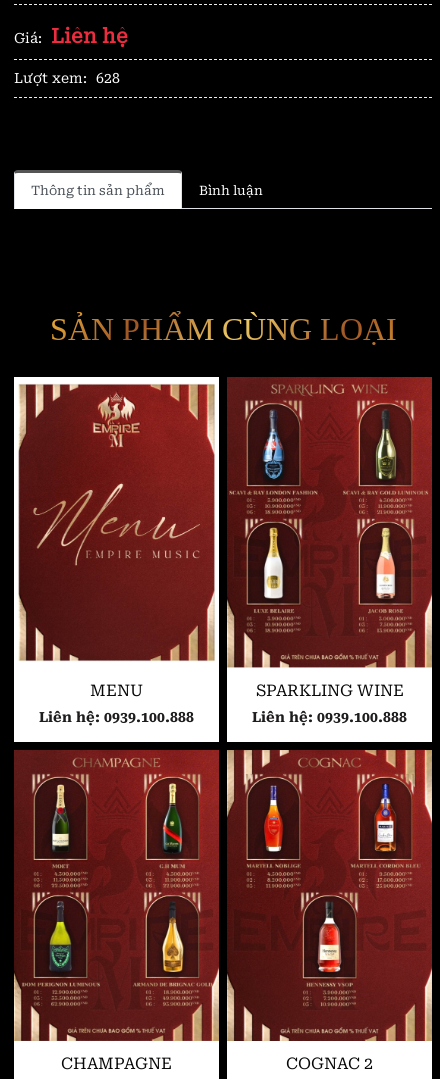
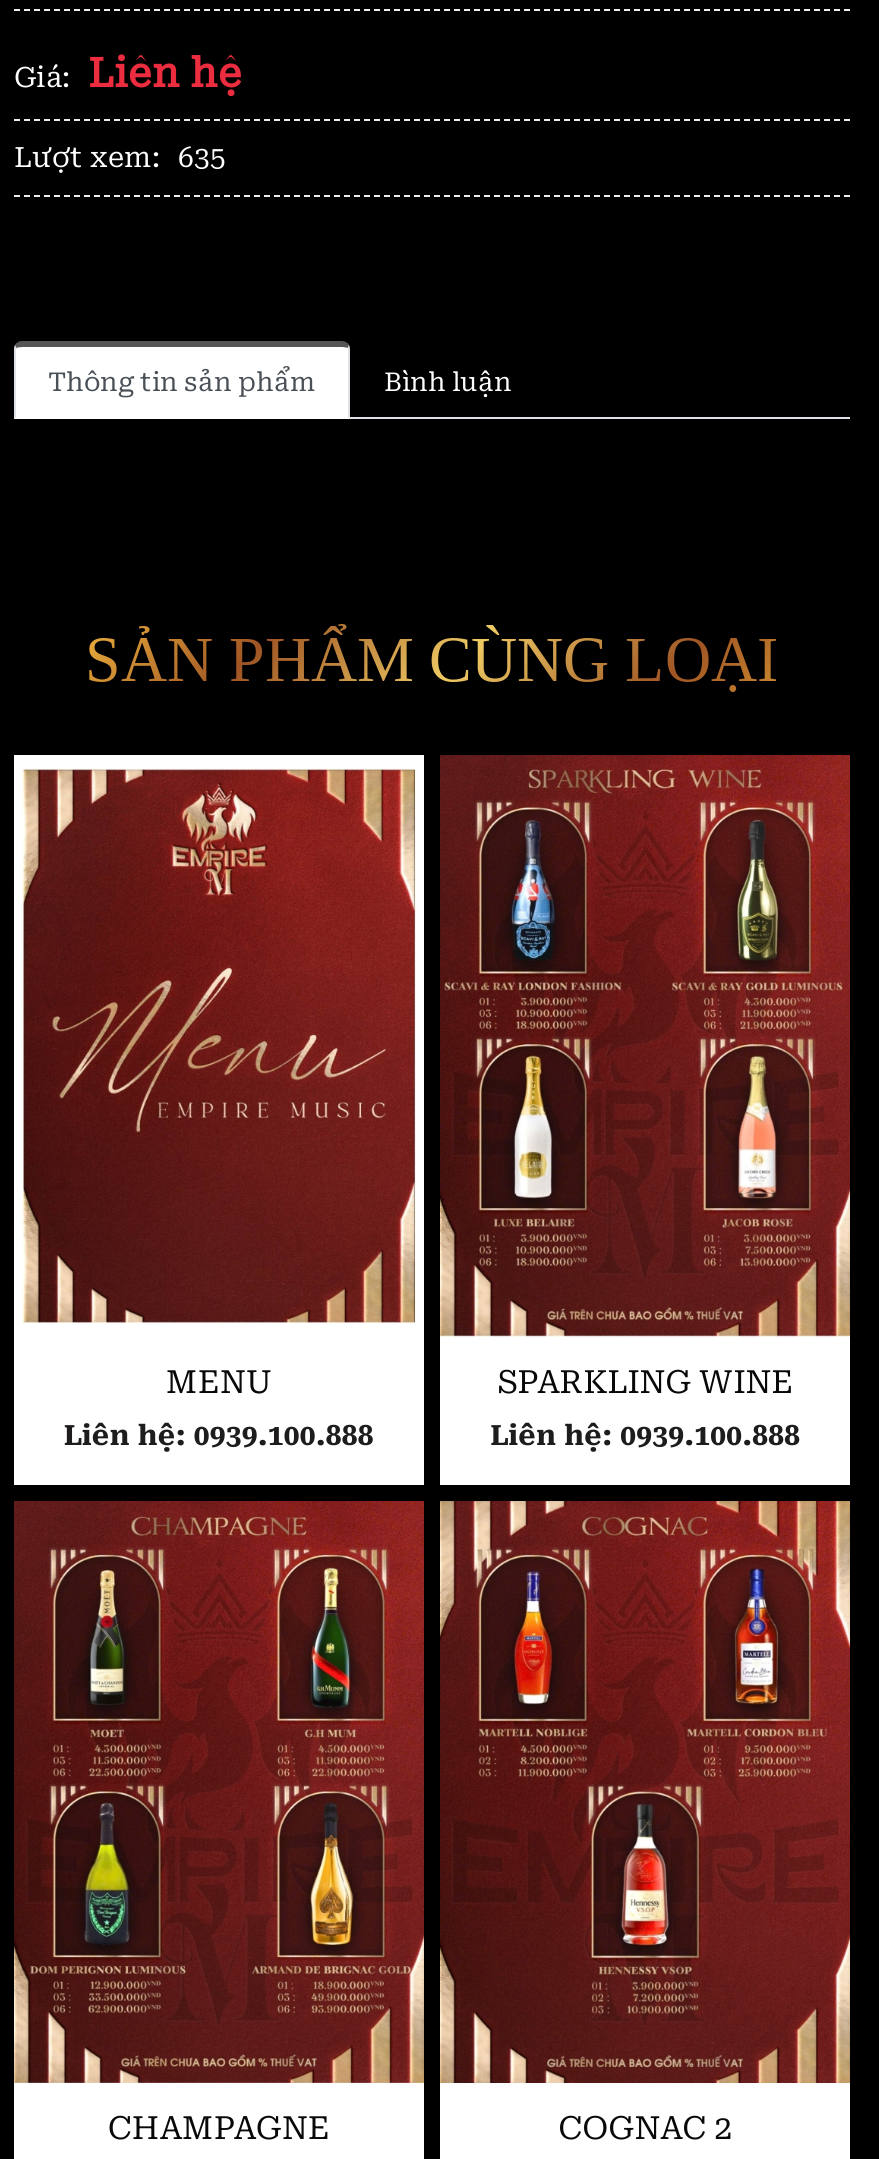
- Lượt xem: 628
+ Lượt xem: 635
